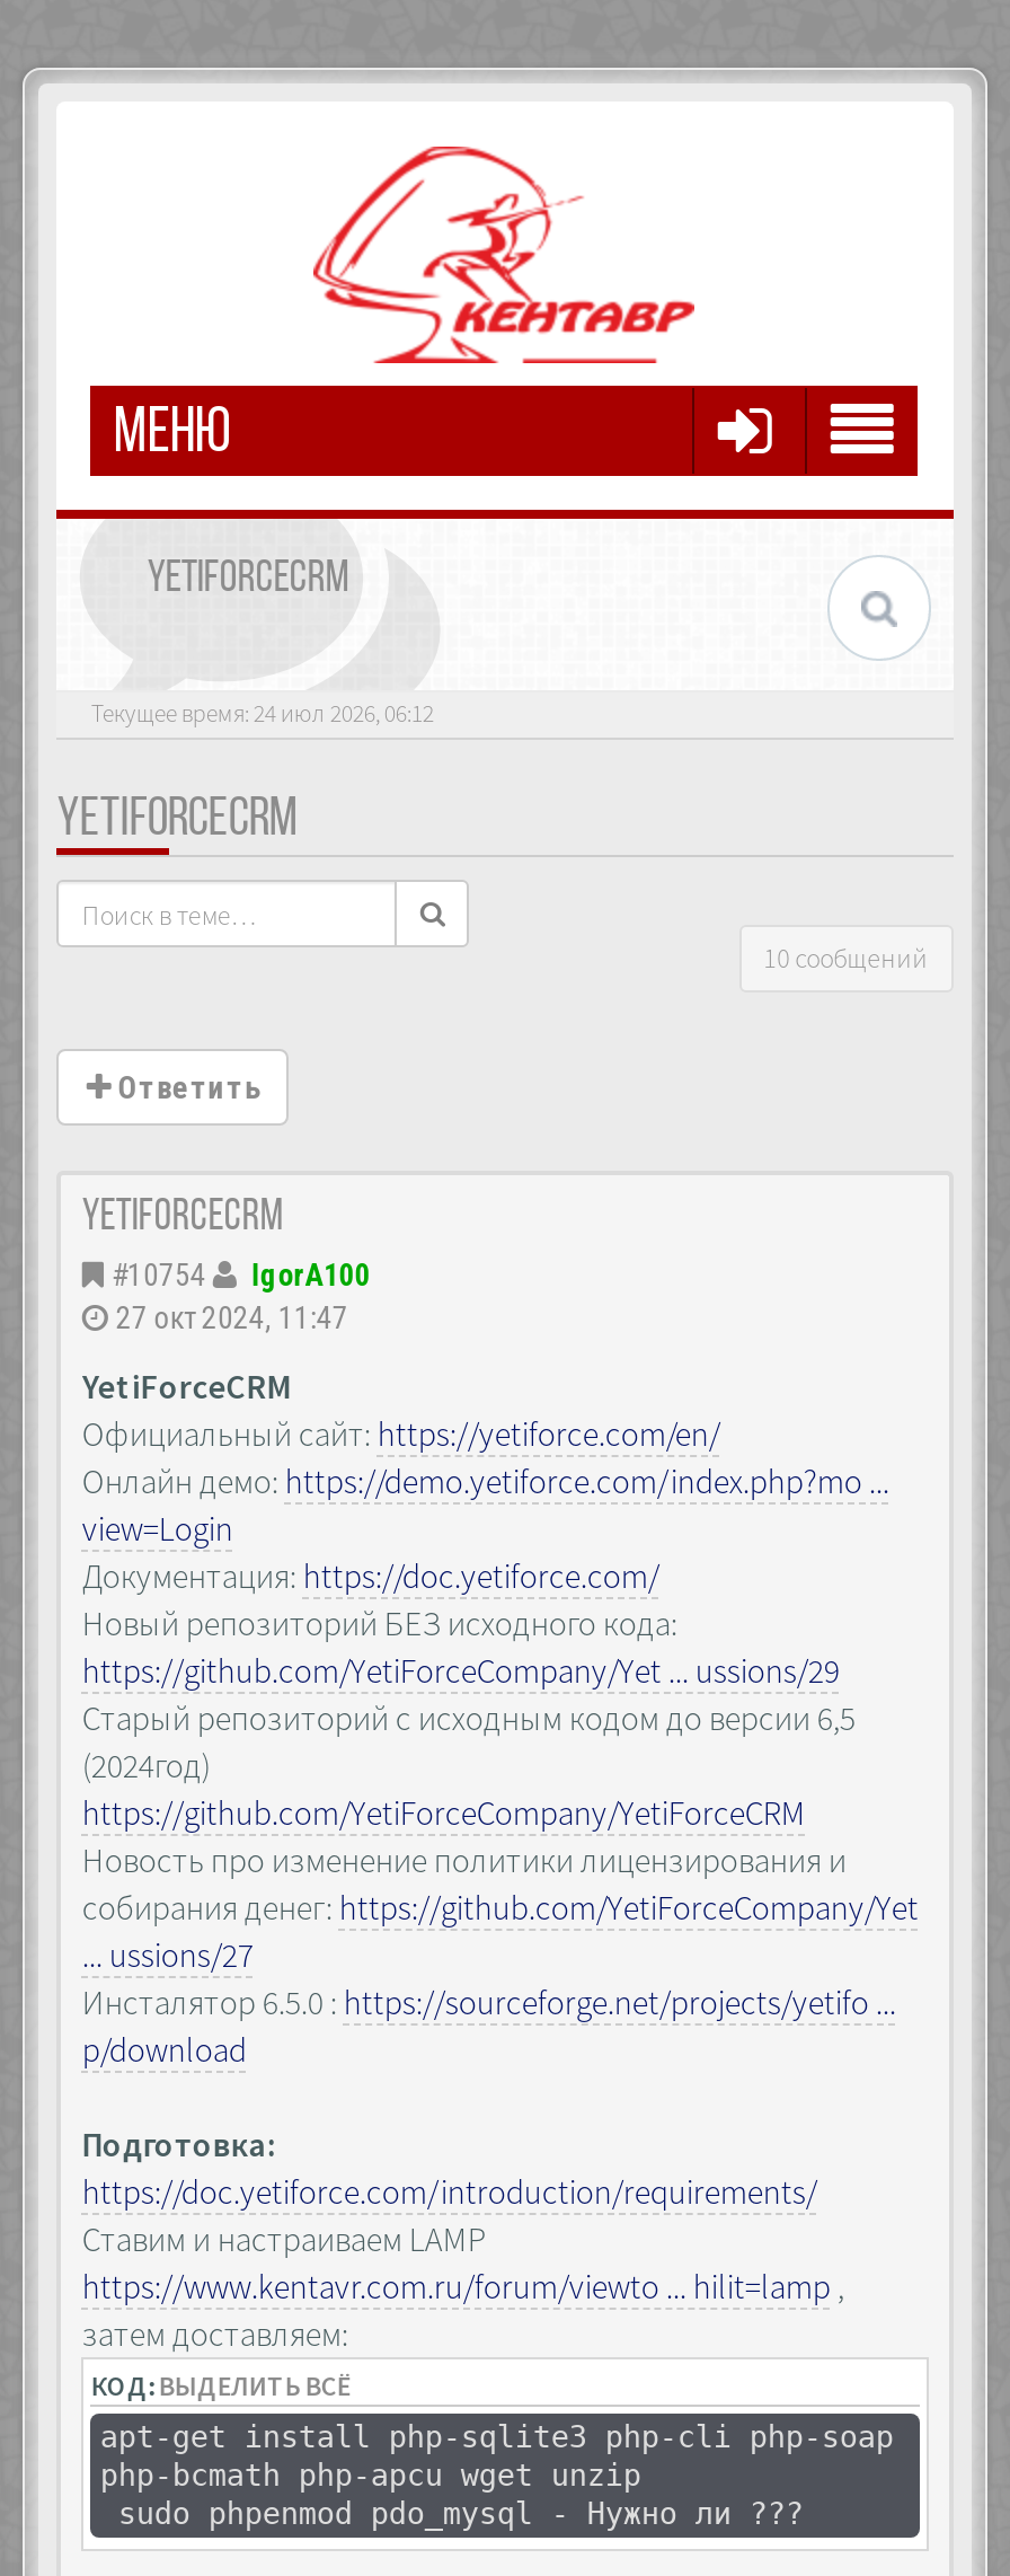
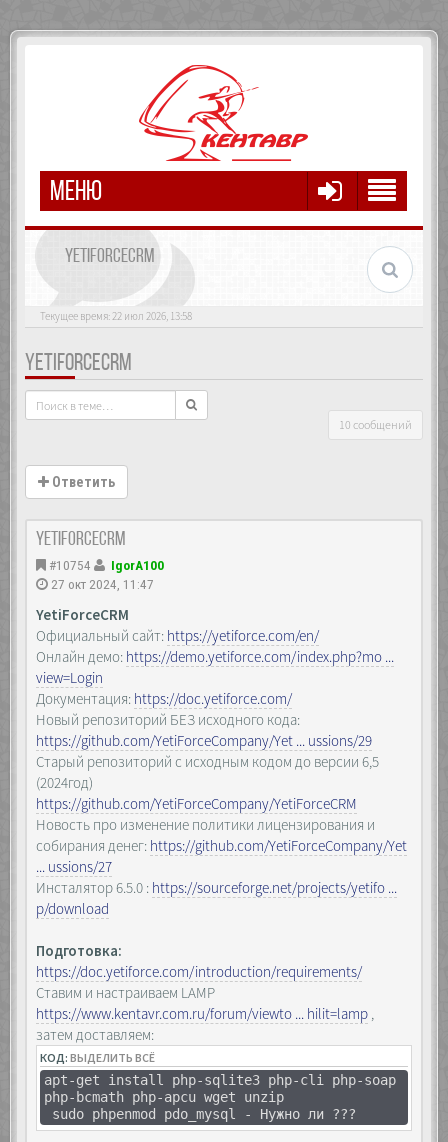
- Текущее время: 24 июл 2026, 06:12
+ Текущее время: 22 июл 2026, 13:58
